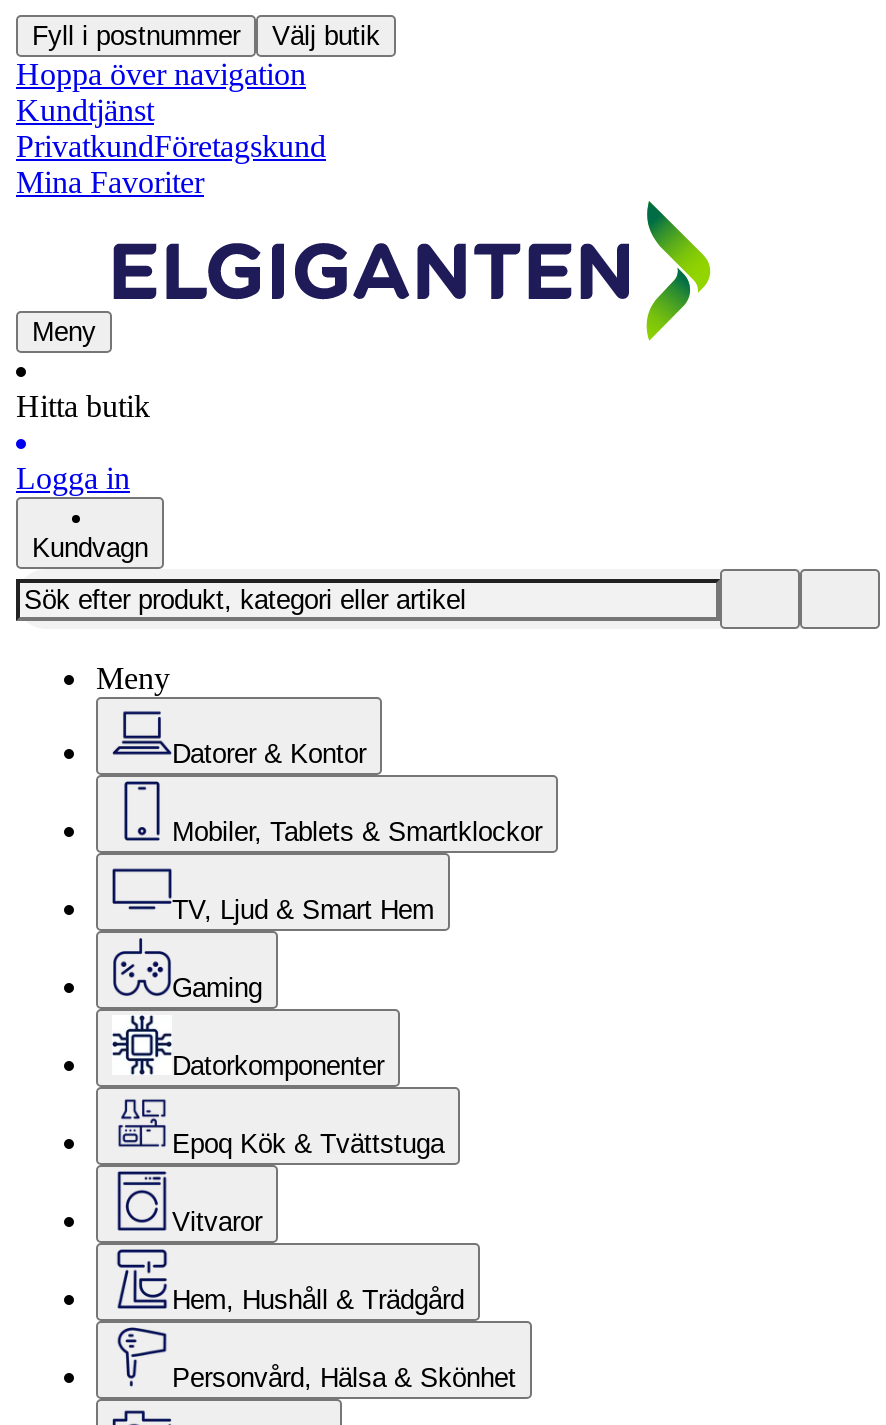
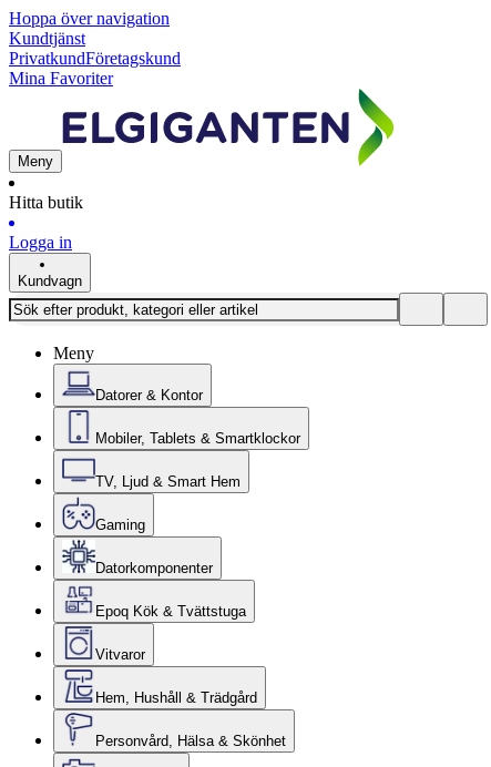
- Fyll i postnummer
- Välj butik
